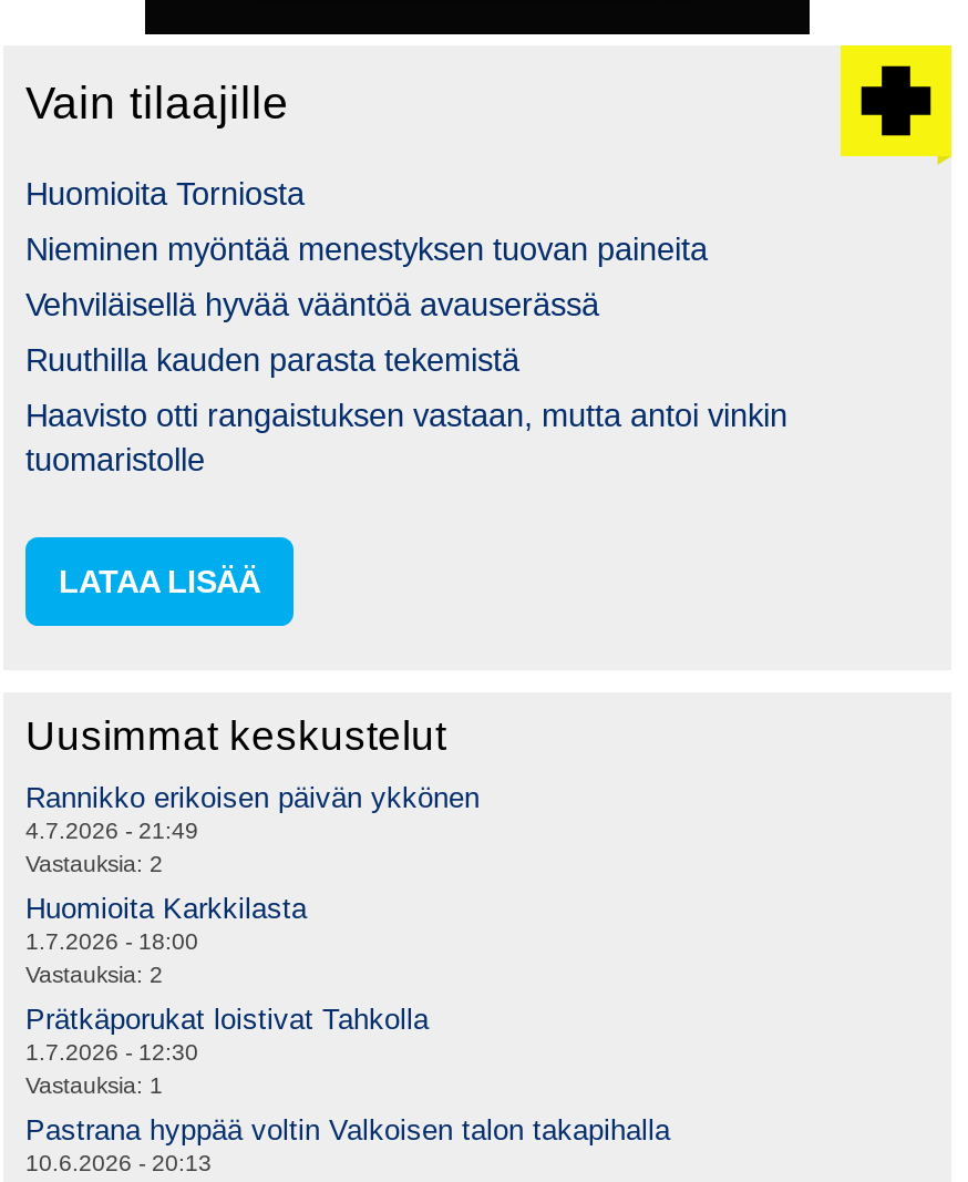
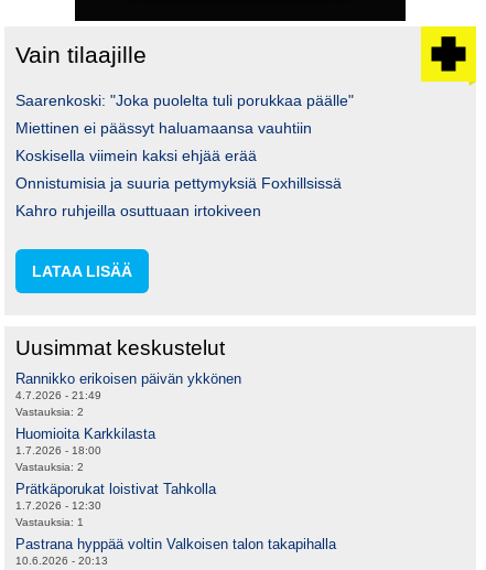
- Huomioita Torniosta
+ Saarenkoski: "Joka puolelta tuli porukkaa päälle"

- Nieminen myöntää menestyksen tuovan paineita
+ Miettinen ei päässyt haluamaansa vauhtiin

- Vehviläisellä hyvää vääntöä avauserässä
+ Koskisella viimein kaksi ehjää erää

- Ruuthilla kauden parasta tekemistä
+ Onnistumisia ja suuria pettymyksiä Foxhillsissä

- Haavisto otti rangaistuksen vastaan, mutta antoi vinkin
- tuomaristolle
+ Kahro ruhjeilla osuttuaan irtokiveen
